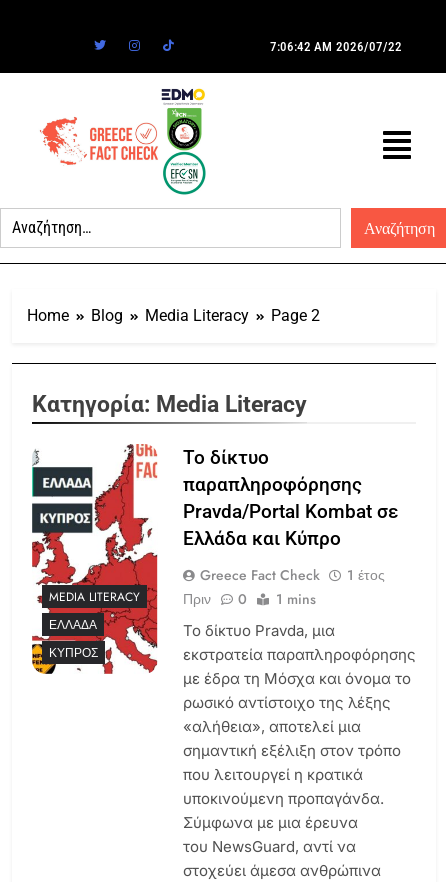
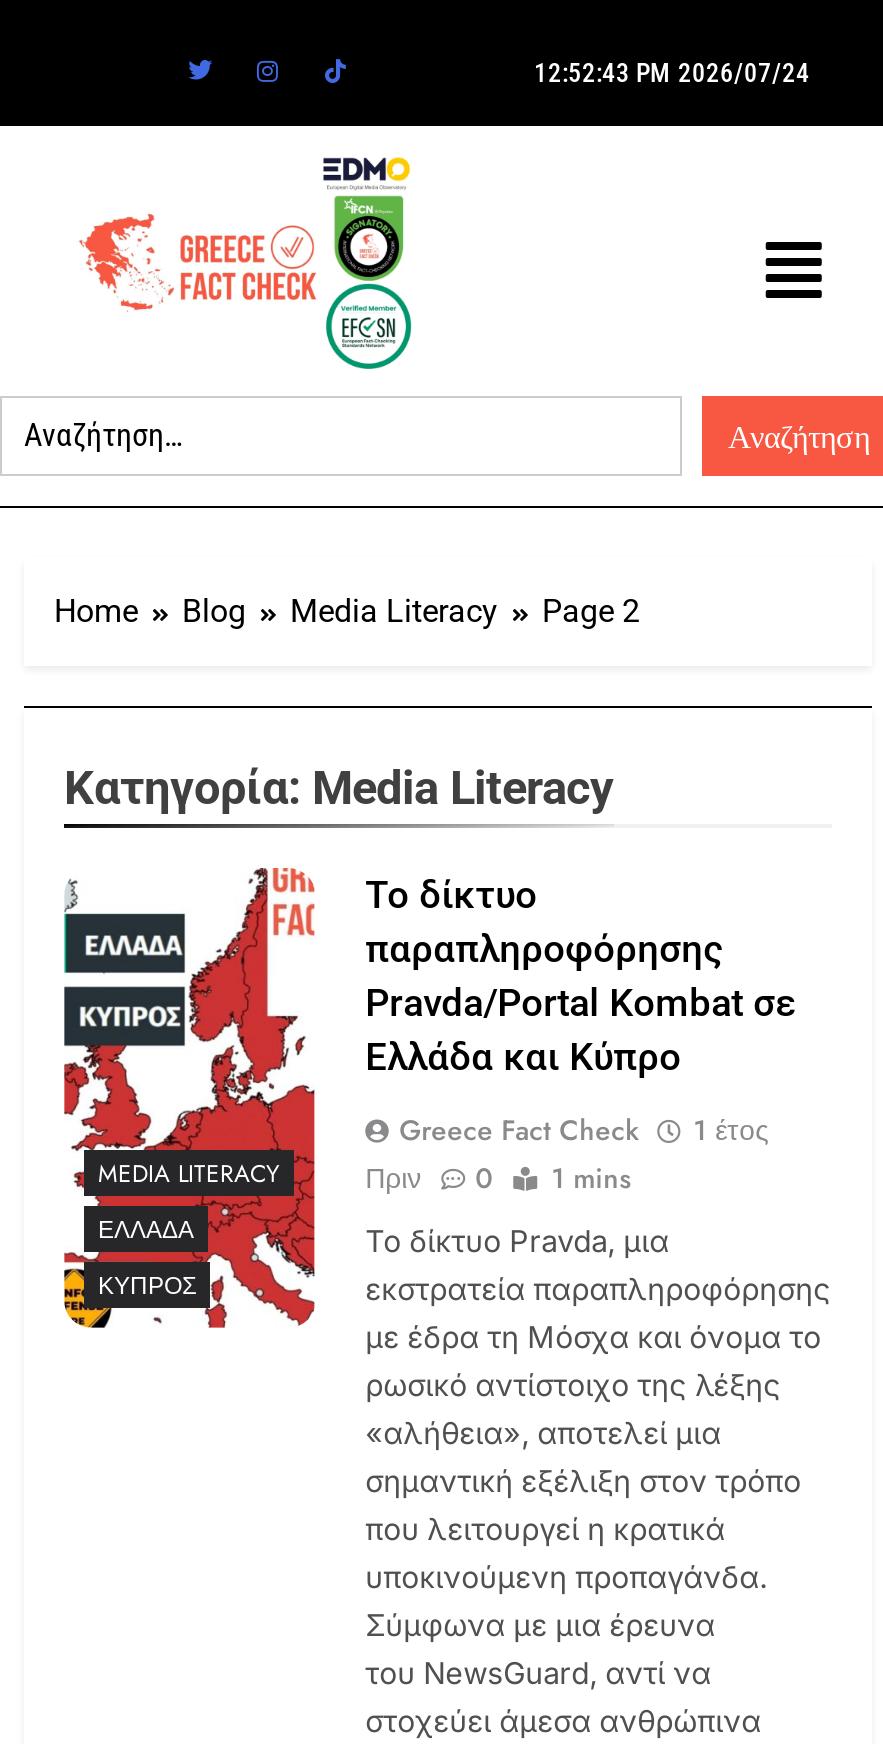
- 7:06:42 AM 2026/07/22
+ 12:52:43 PM 2026/07/24
